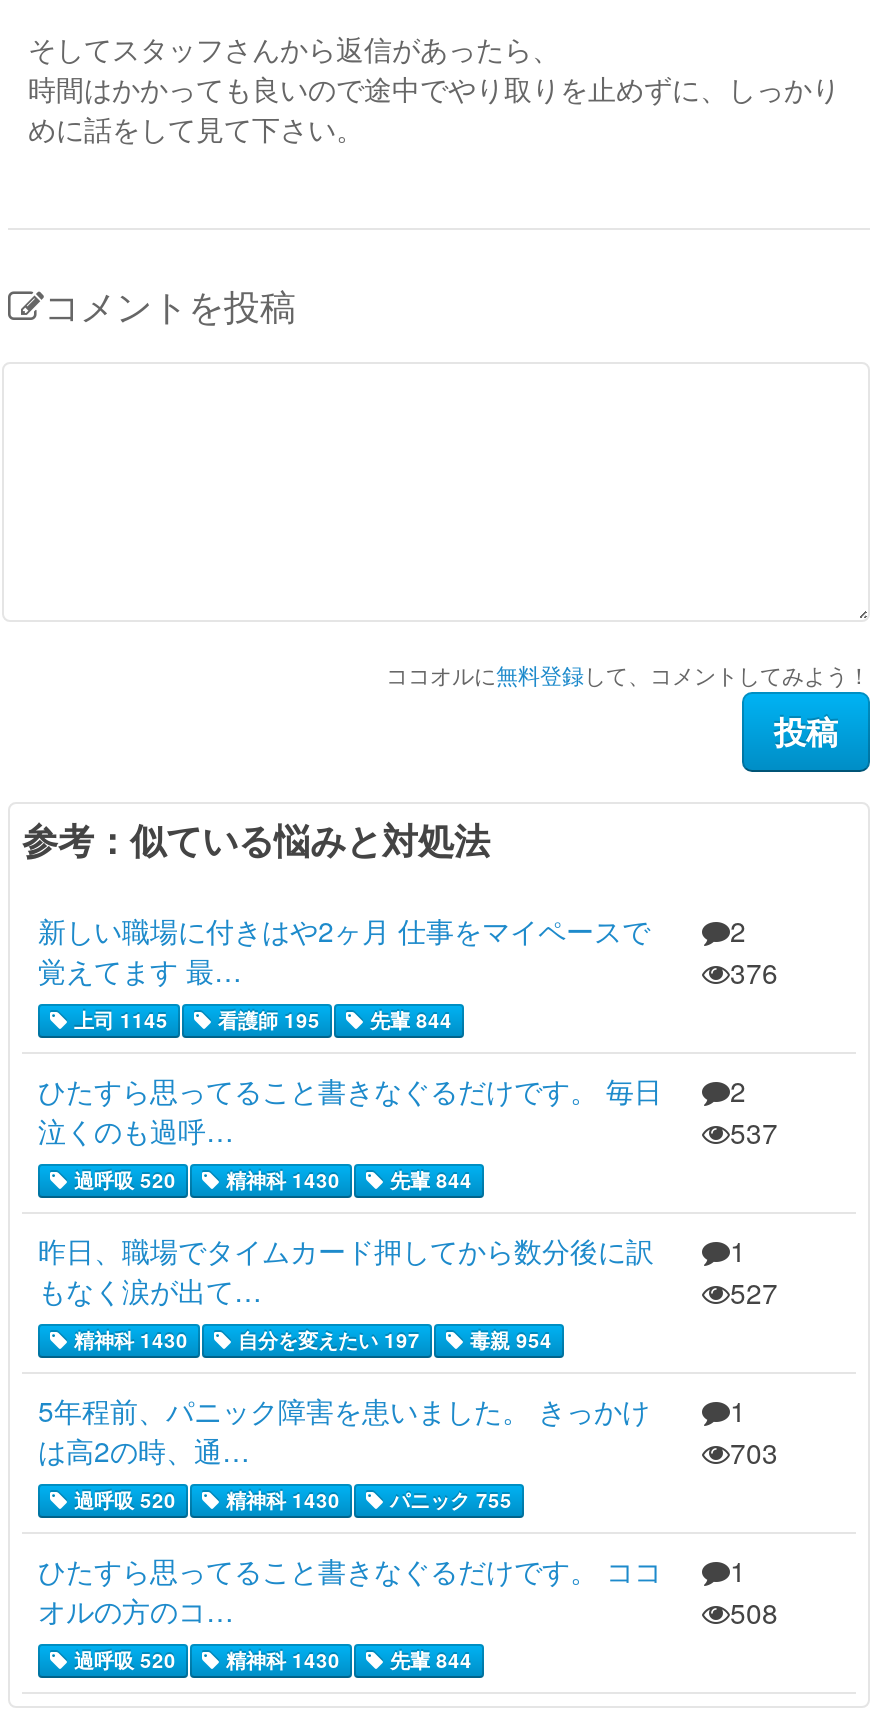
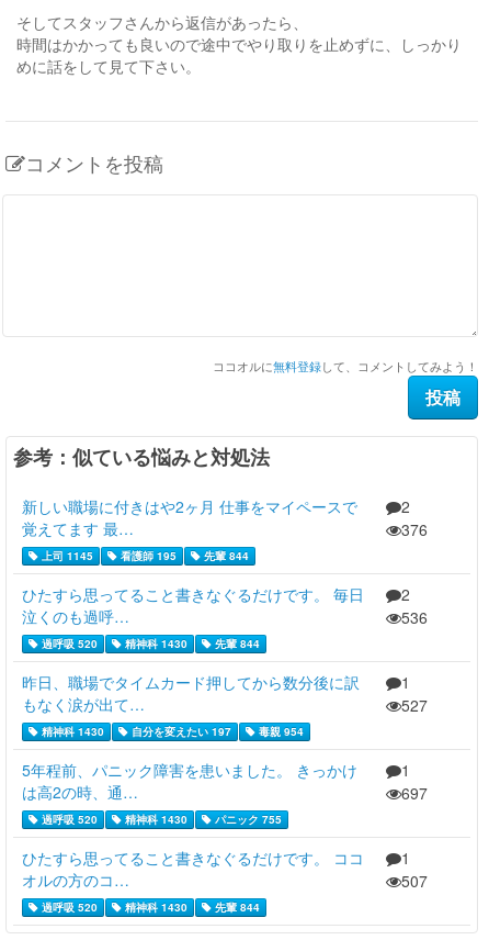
- 537
+ 536

- 703
+ 697

- 508
+ 507
